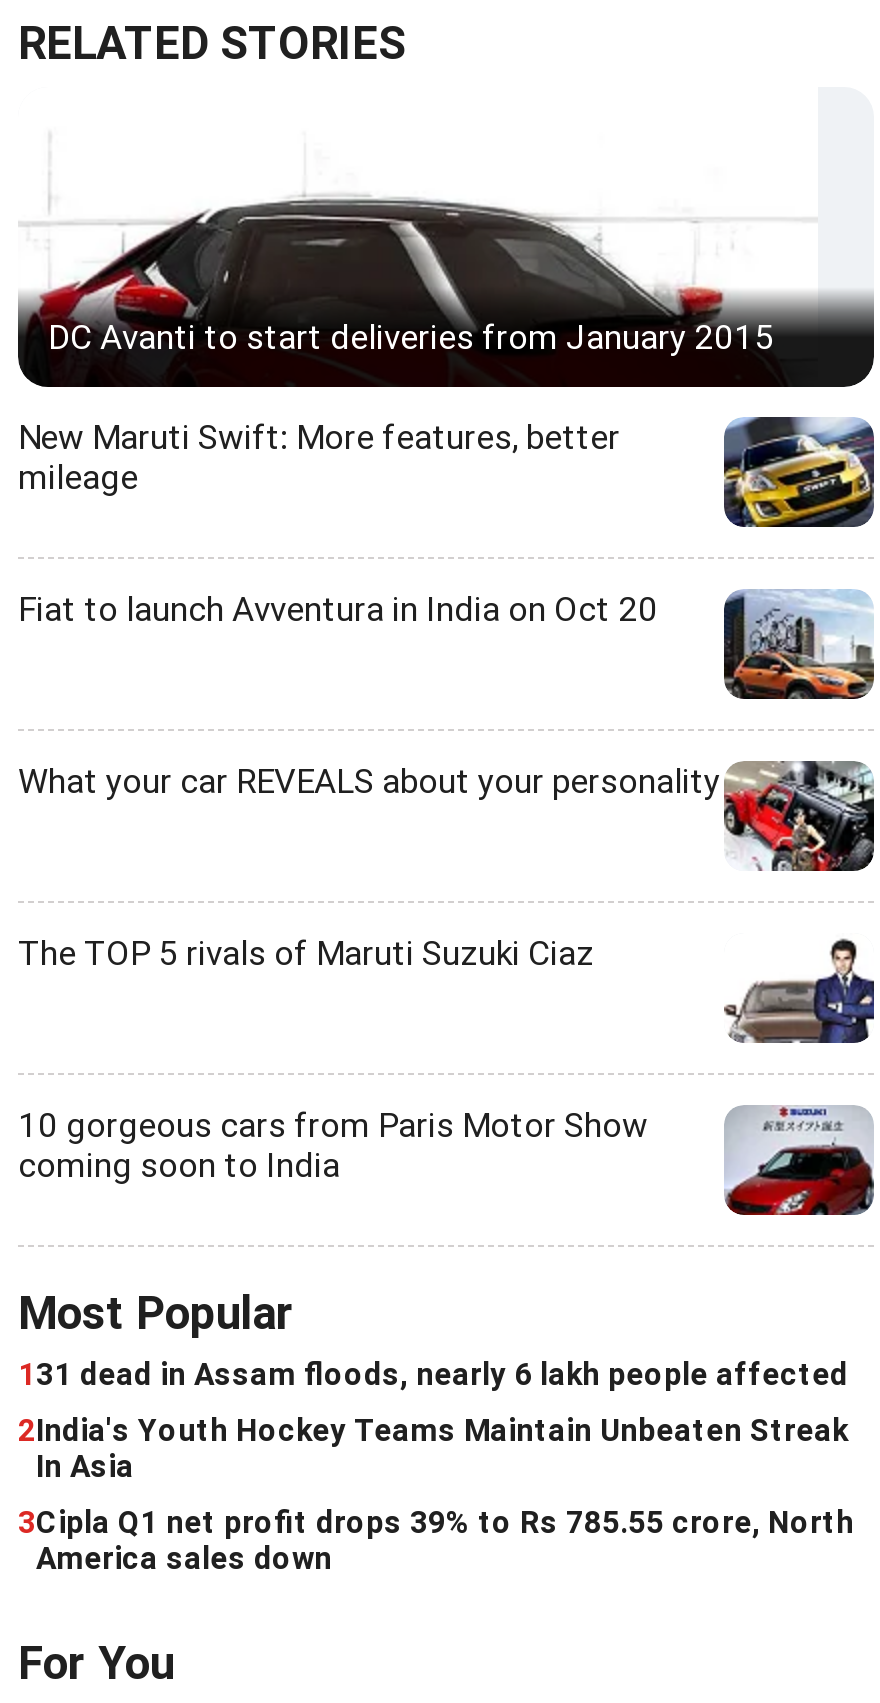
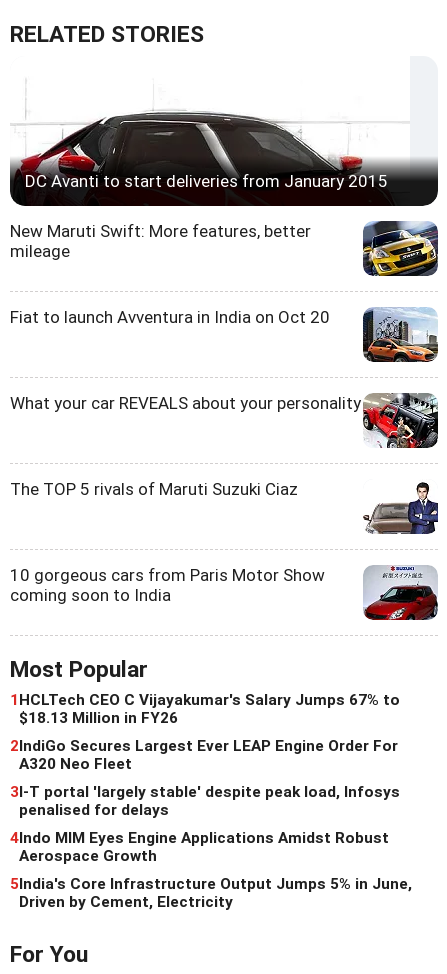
- 1 31 dead in Assam floods, nearly 6 lakh people affected
- 2India's Youth Hockey Teams Maintain Unbeaten Streak
- In Asia
- 3Cipla Q1 net profit drops 39% to Rs 785.55 crore, North
- America sales down
+ 1 HCLTech CEO C Vijayakumar's Salary Jumps 67% to
+ $18.13 Million in FY26
+ 2IndiGo Secures Largest Ever LEAP Engine Order For
+ A320 Neo Fleet
+ 3I-T portal 'largely stable' despite peak load, Infosys
+ penalised for delays
+ 4Indo MIM Eyes Engine Applications Amidst Robust
+ Aerospace Growth
+ 5India's Core Infrastructure Output Jumps 5% in June,
+ Driven by Cement, Electricity
